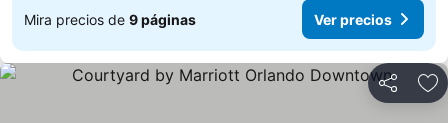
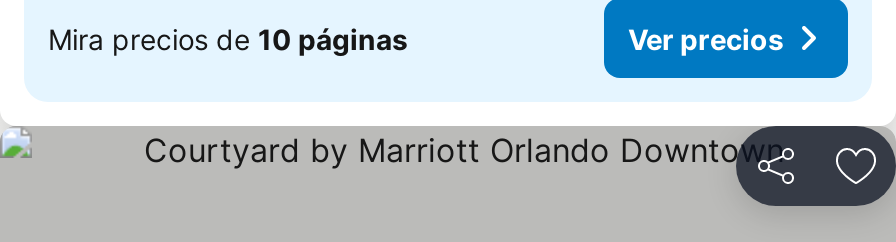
- Mira precios de 9 páginas
+ Mira precios de 10 páginas
